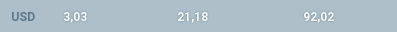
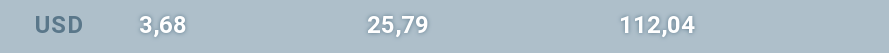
- USD 3,03
+ USD 3,68

- 21,18
+ 25,79

- 92,02
+ 112,04
